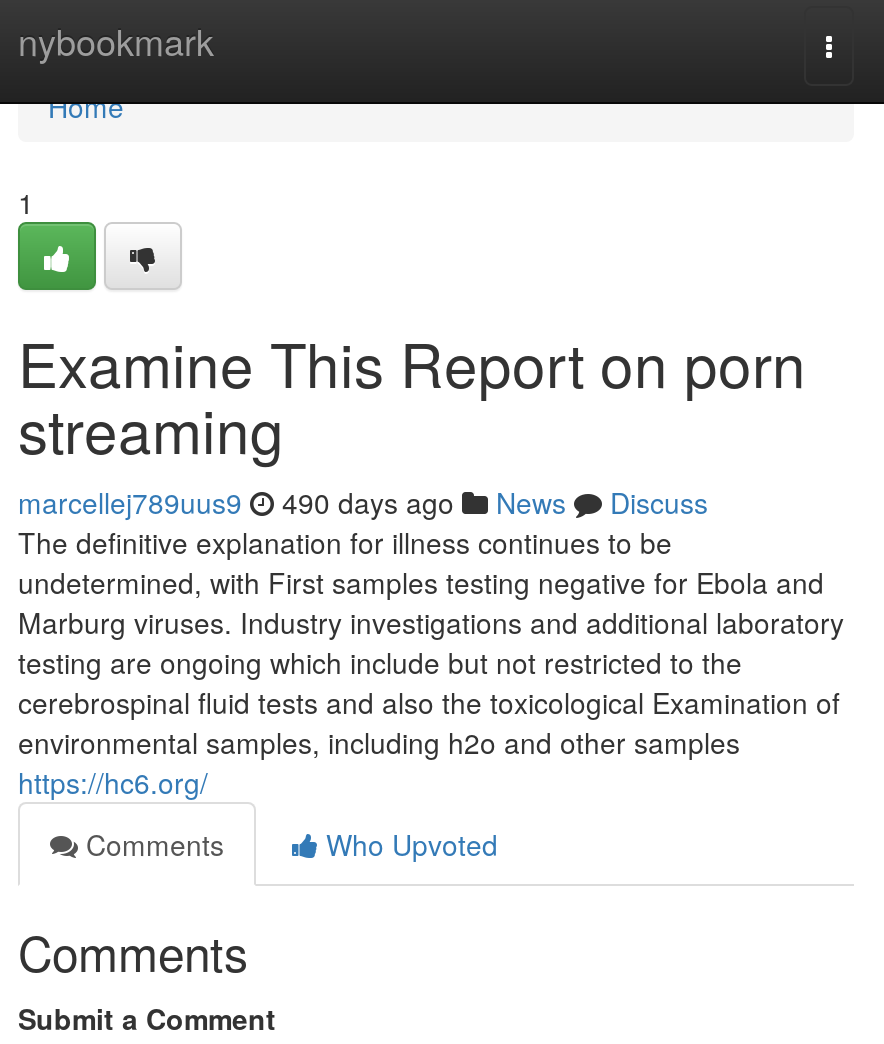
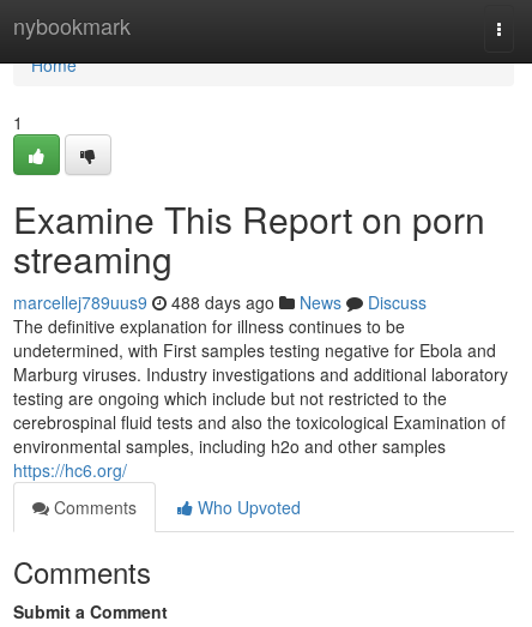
- marcellej789uus9 490 days ago News Discuss
+ marcellej789uus9 488 days ago News Discuss
